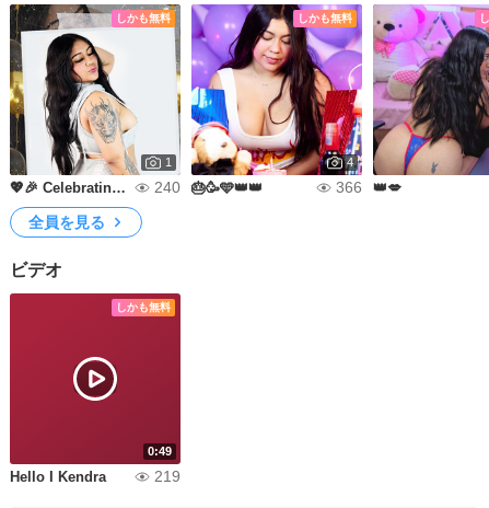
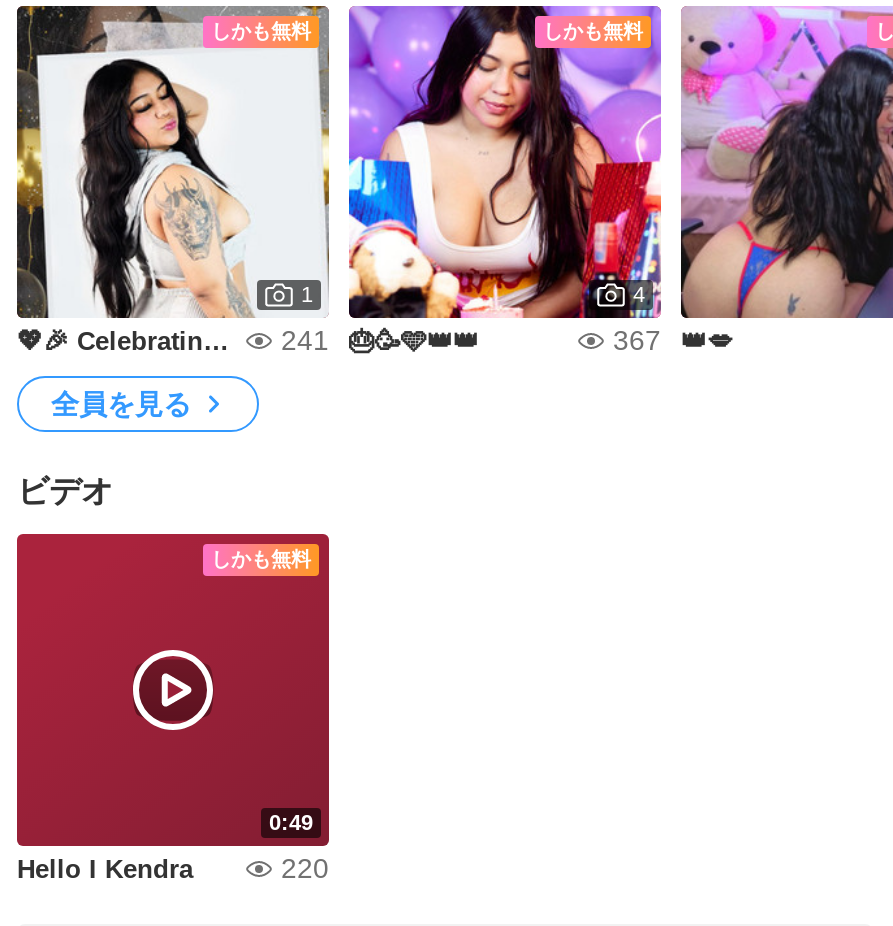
- 240
+ 241

- 366
+ 367

- 219
+ 220
